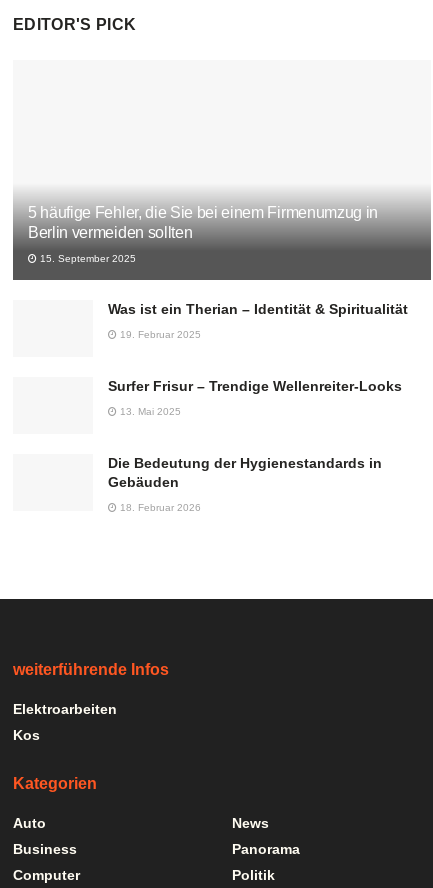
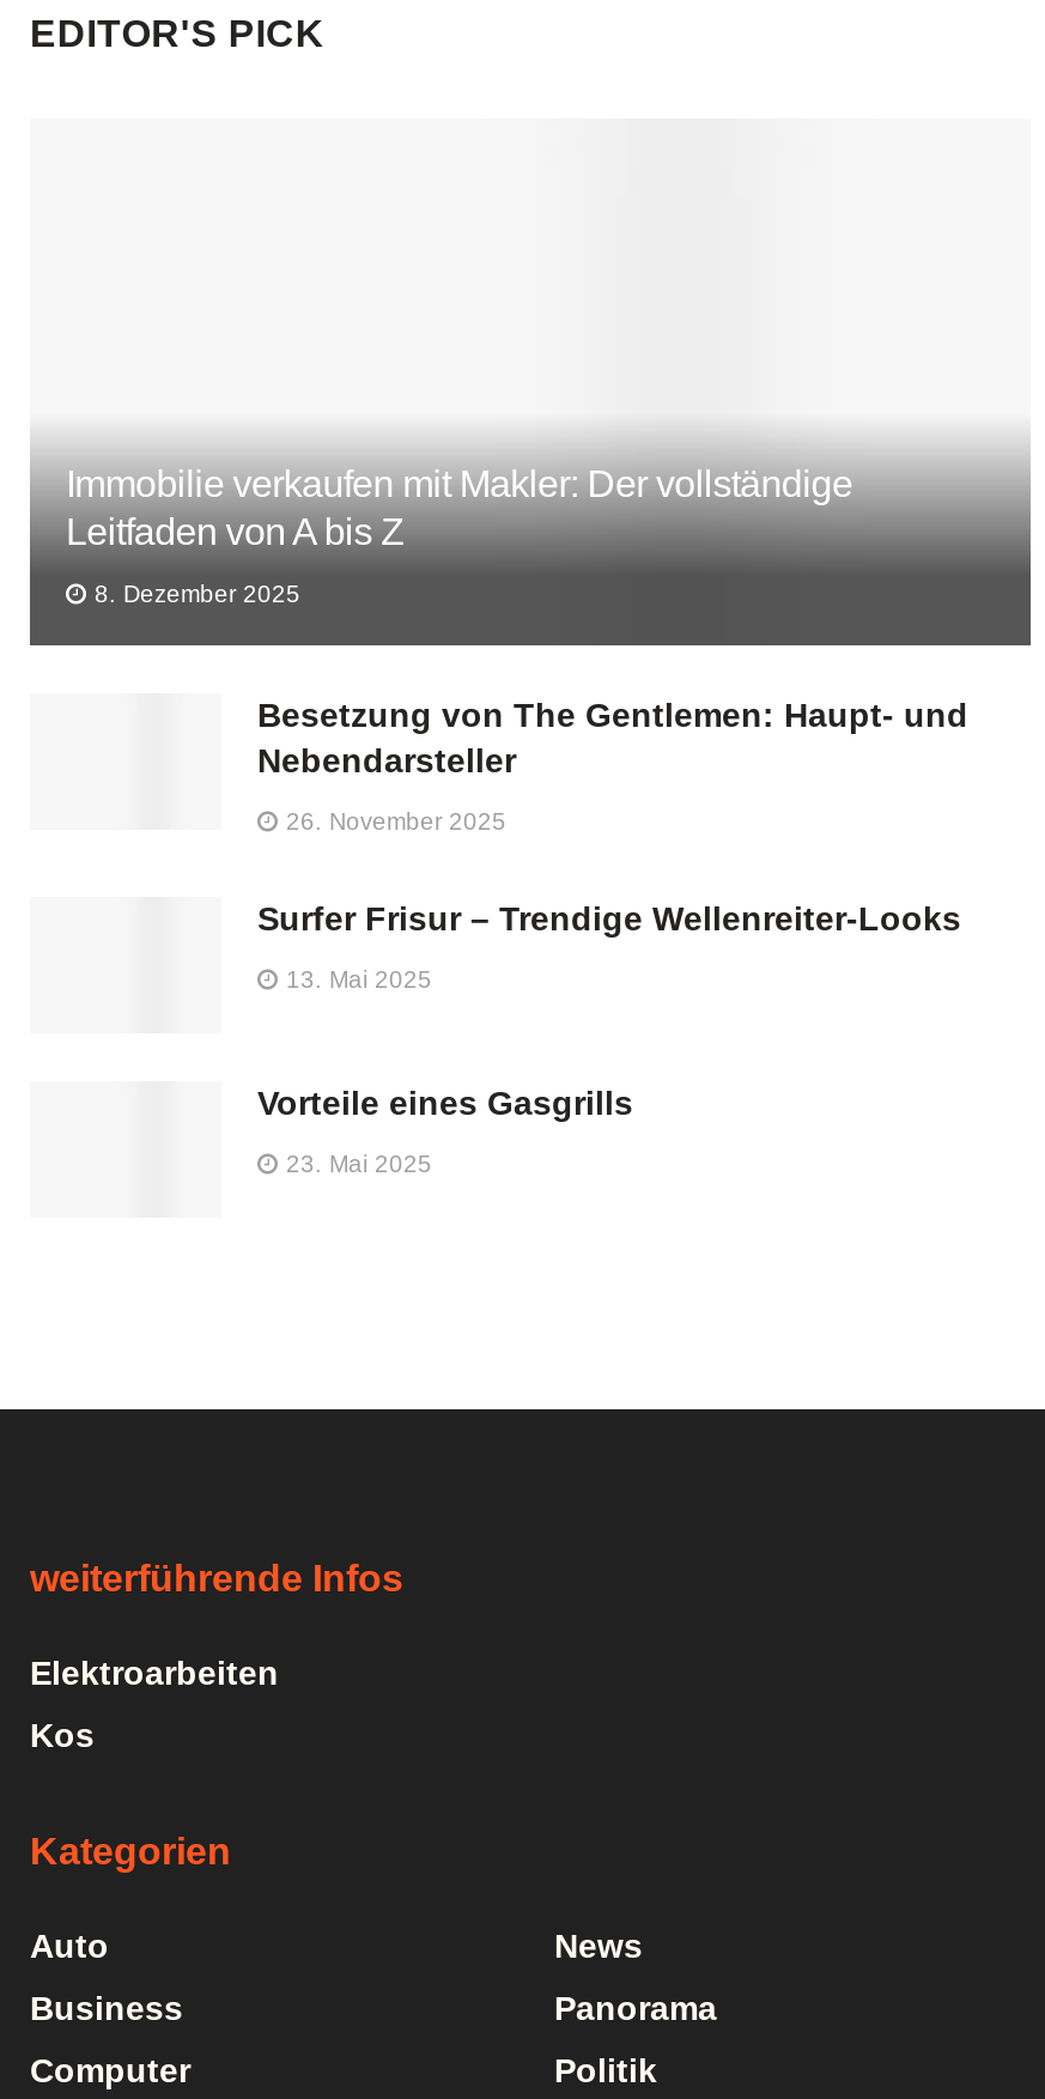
- 5 häufige Fehler, die Sie bei einem Firmenumzug in
- Berlin vermeiden sollten
+ Immobilie verkaufen mit Makler: Der vollständige
+ Leitfaden von A bis Z

- 15. September 2025
+ 8. Dezember 2025

- Was ist ein Therian – Identität & Spiritualität
+ Besetzung von The Gentlemen: Haupt- und
+ Nebendarsteller

- 19. Februar 2025
+ 26. November 2025

- Die Bedeutung der Hygienestandards in
- Gebäuden
+ Vorteile eines Gasgrills

- 18. Februar 2026
+ 23. Mai 2025
